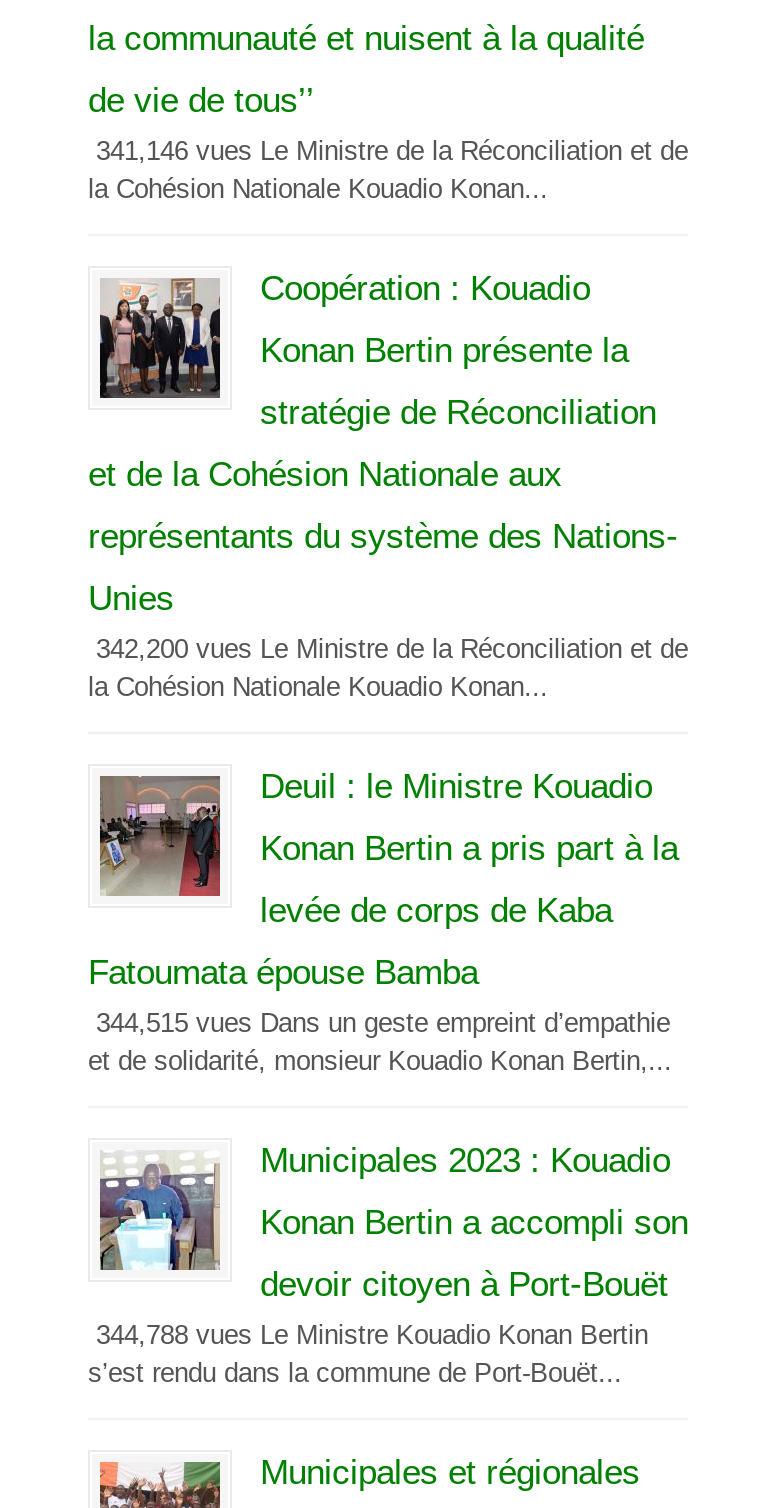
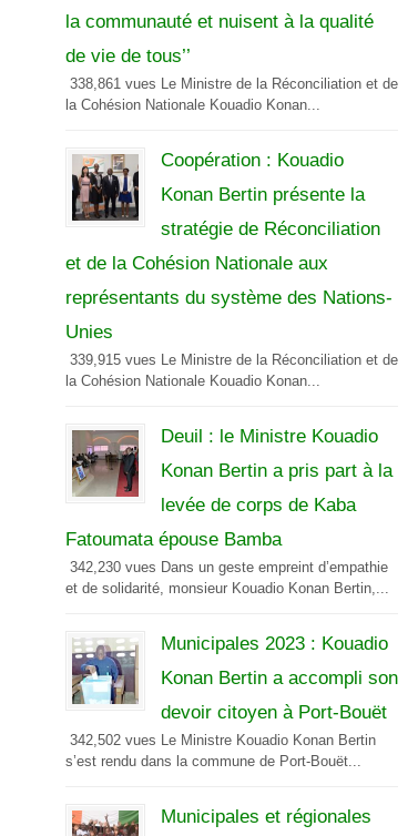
- 341,146 vues Le Ministre de la Réconciliation et de
+ 338,861 vues Le Ministre de la Réconciliation et de

- 342,200 vues Le Ministre de la Réconciliation et de
+ 339,915 vues Le Ministre de la Réconciliation et de

- 344,515 vues Dans un geste empreint d’empathie
+ 342,230 vues Dans un geste empreint d’empathie

- 344,788 vues Le Ministre Kouadio Konan Bertin
+ 342,502 vues Le Ministre Kouadio Konan Bertin
